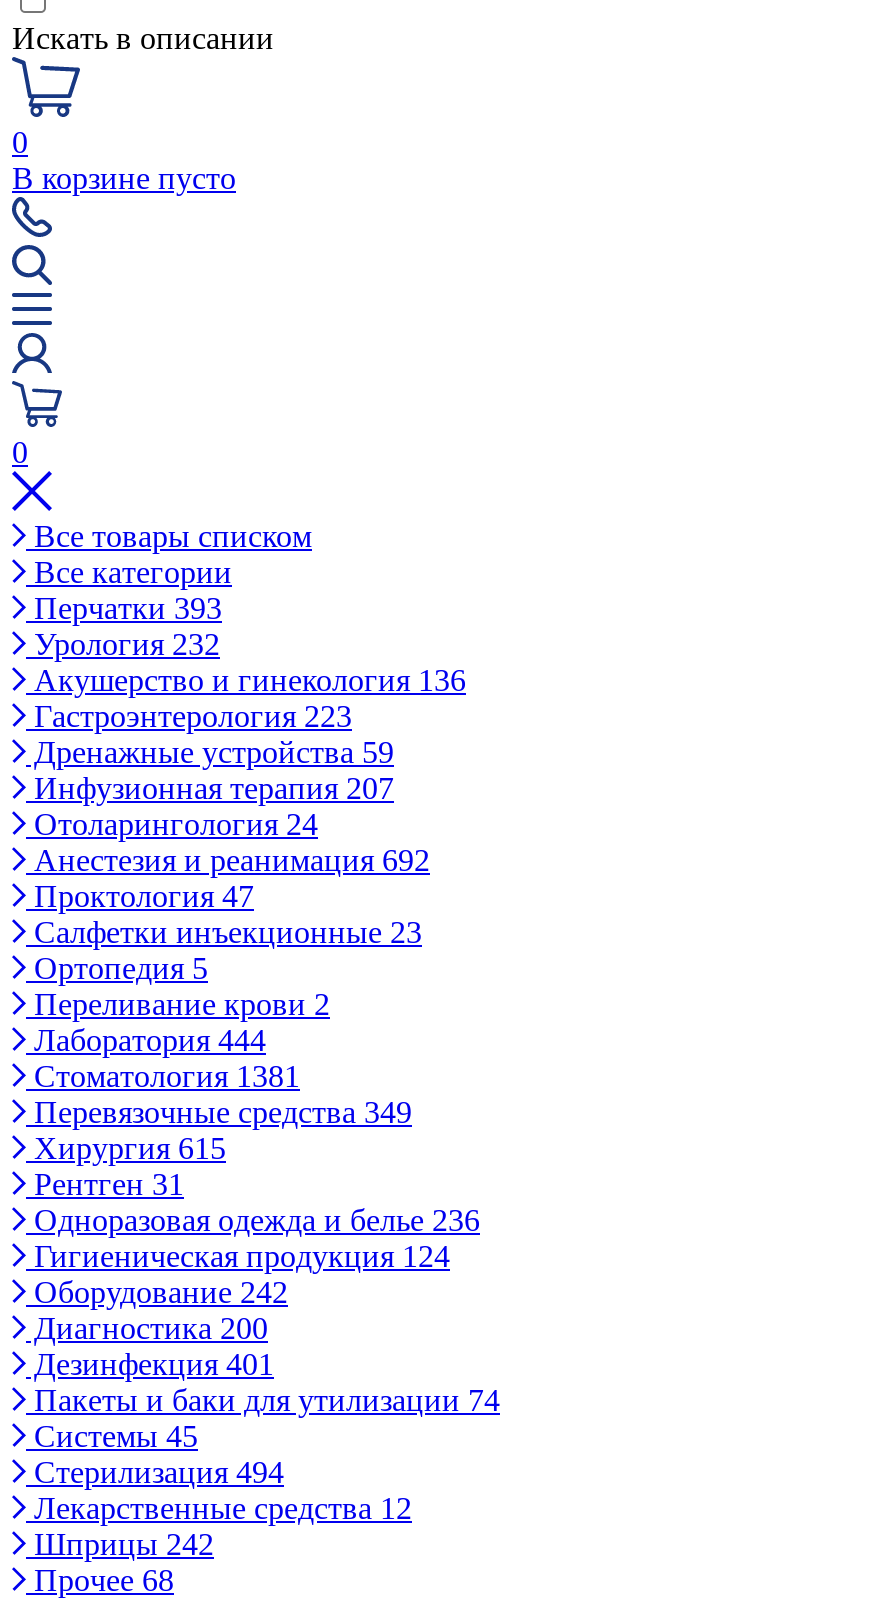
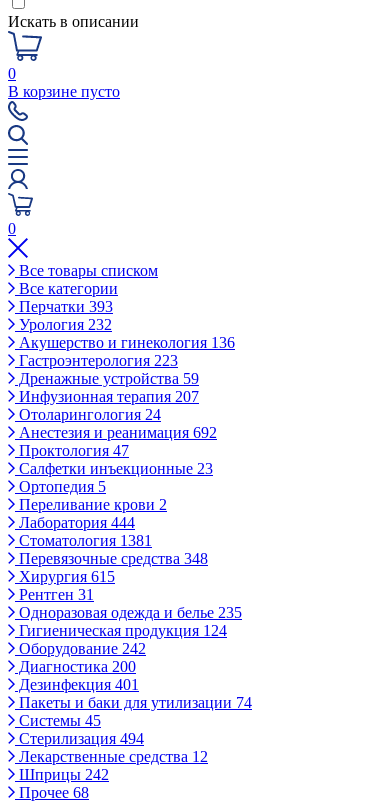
- Перевязочные средства 349
+ Перевязочные средства 348

- Одноразовая одежда и белье 236
+ Одноразовая одежда и белье 235
